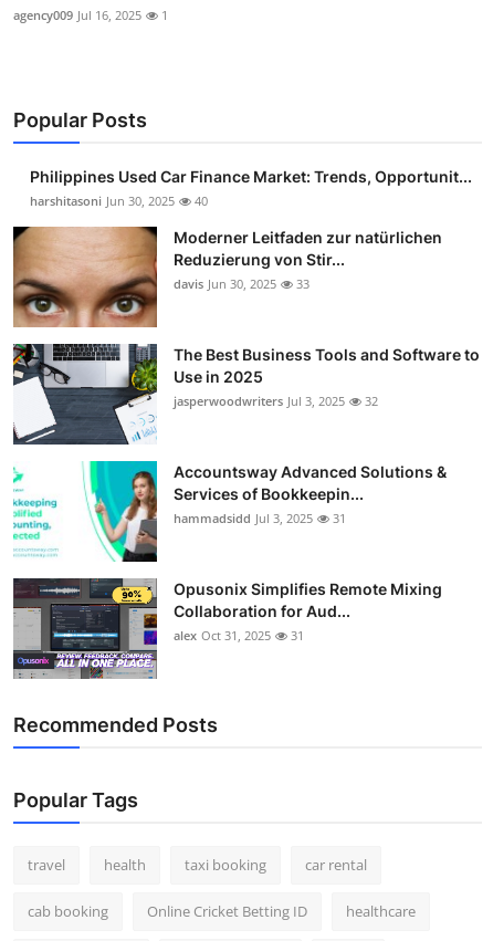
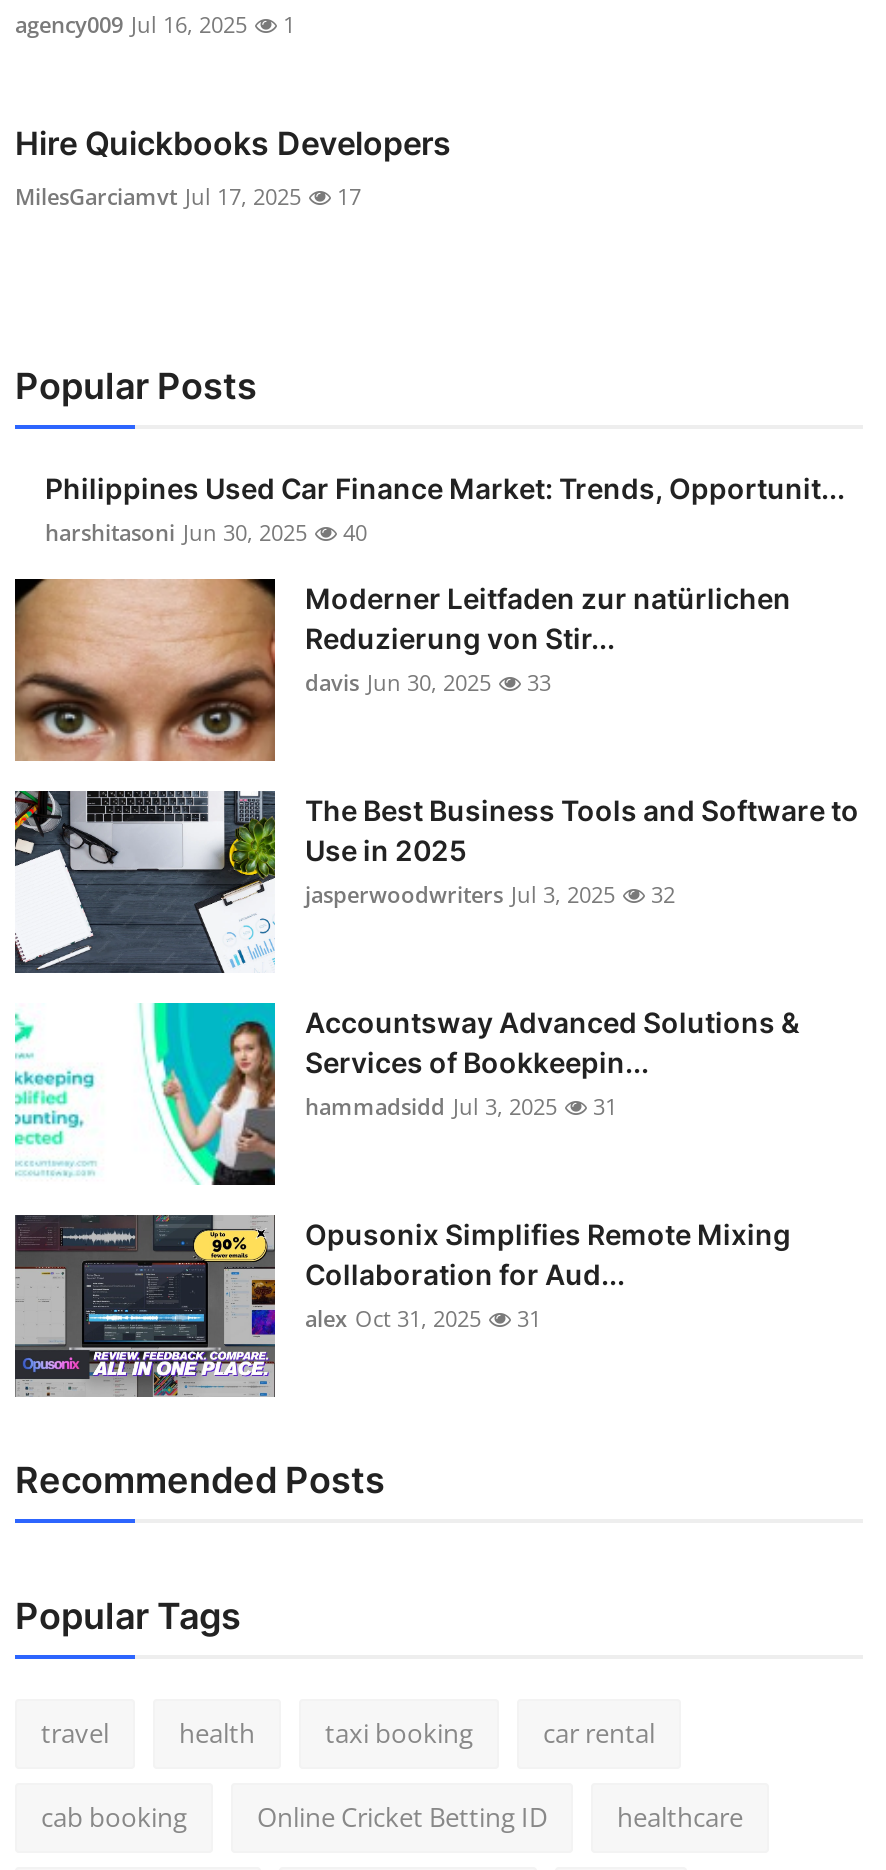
+ Hire Quickbooks Developers
+ MilesGarciamvt Jul 17, 2025
+ 17
